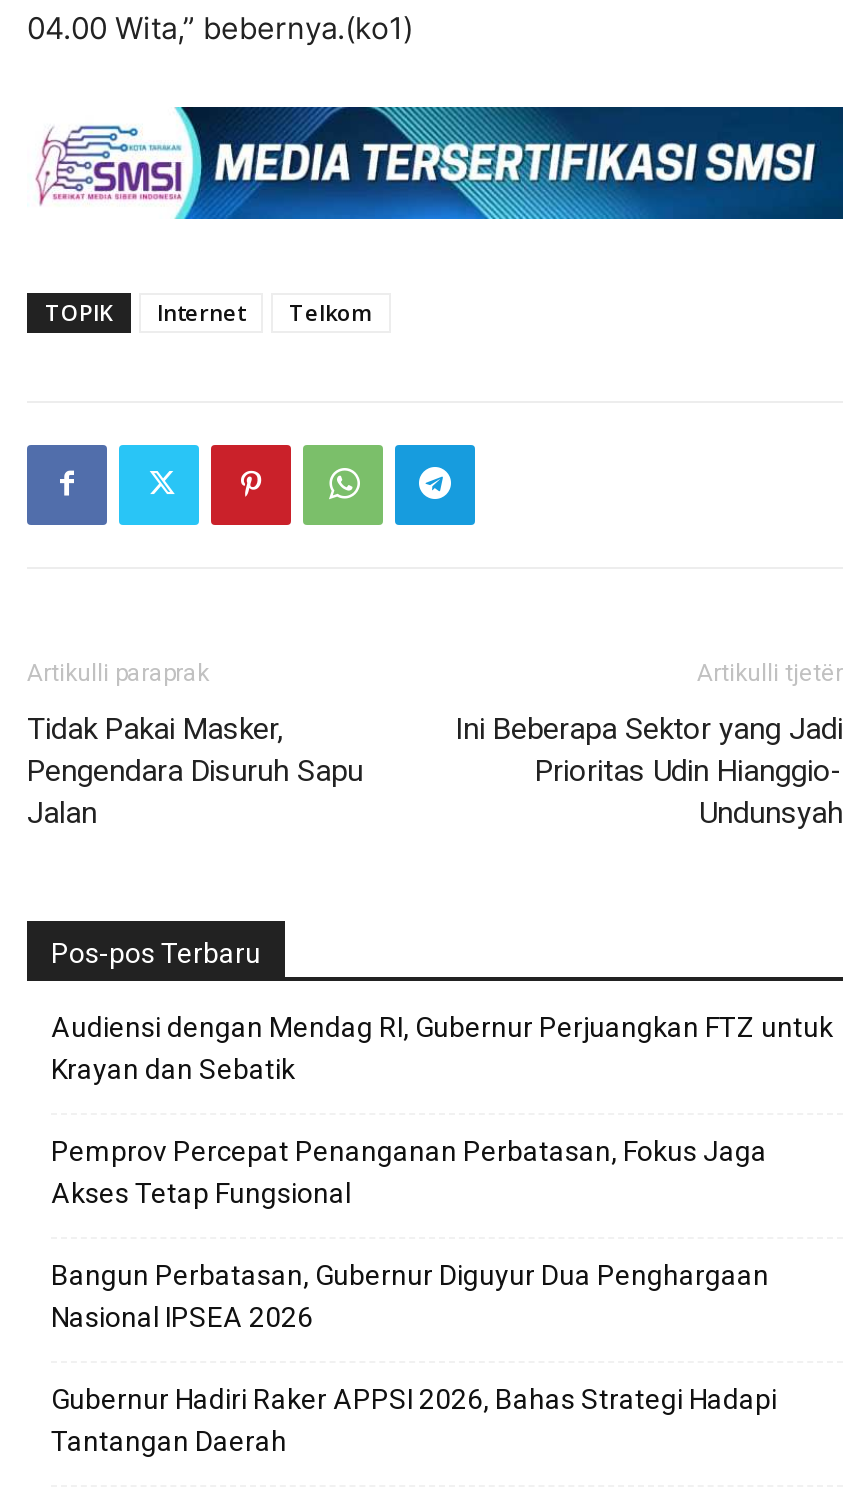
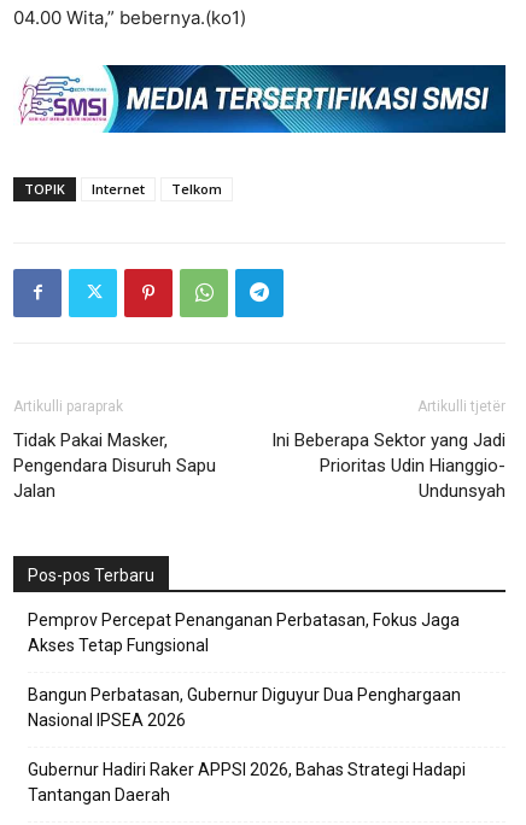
- Audiensi dengan Mendag RI, Gubernur Perjuangkan FTZ untuk
- Krayan dan Sebatik
